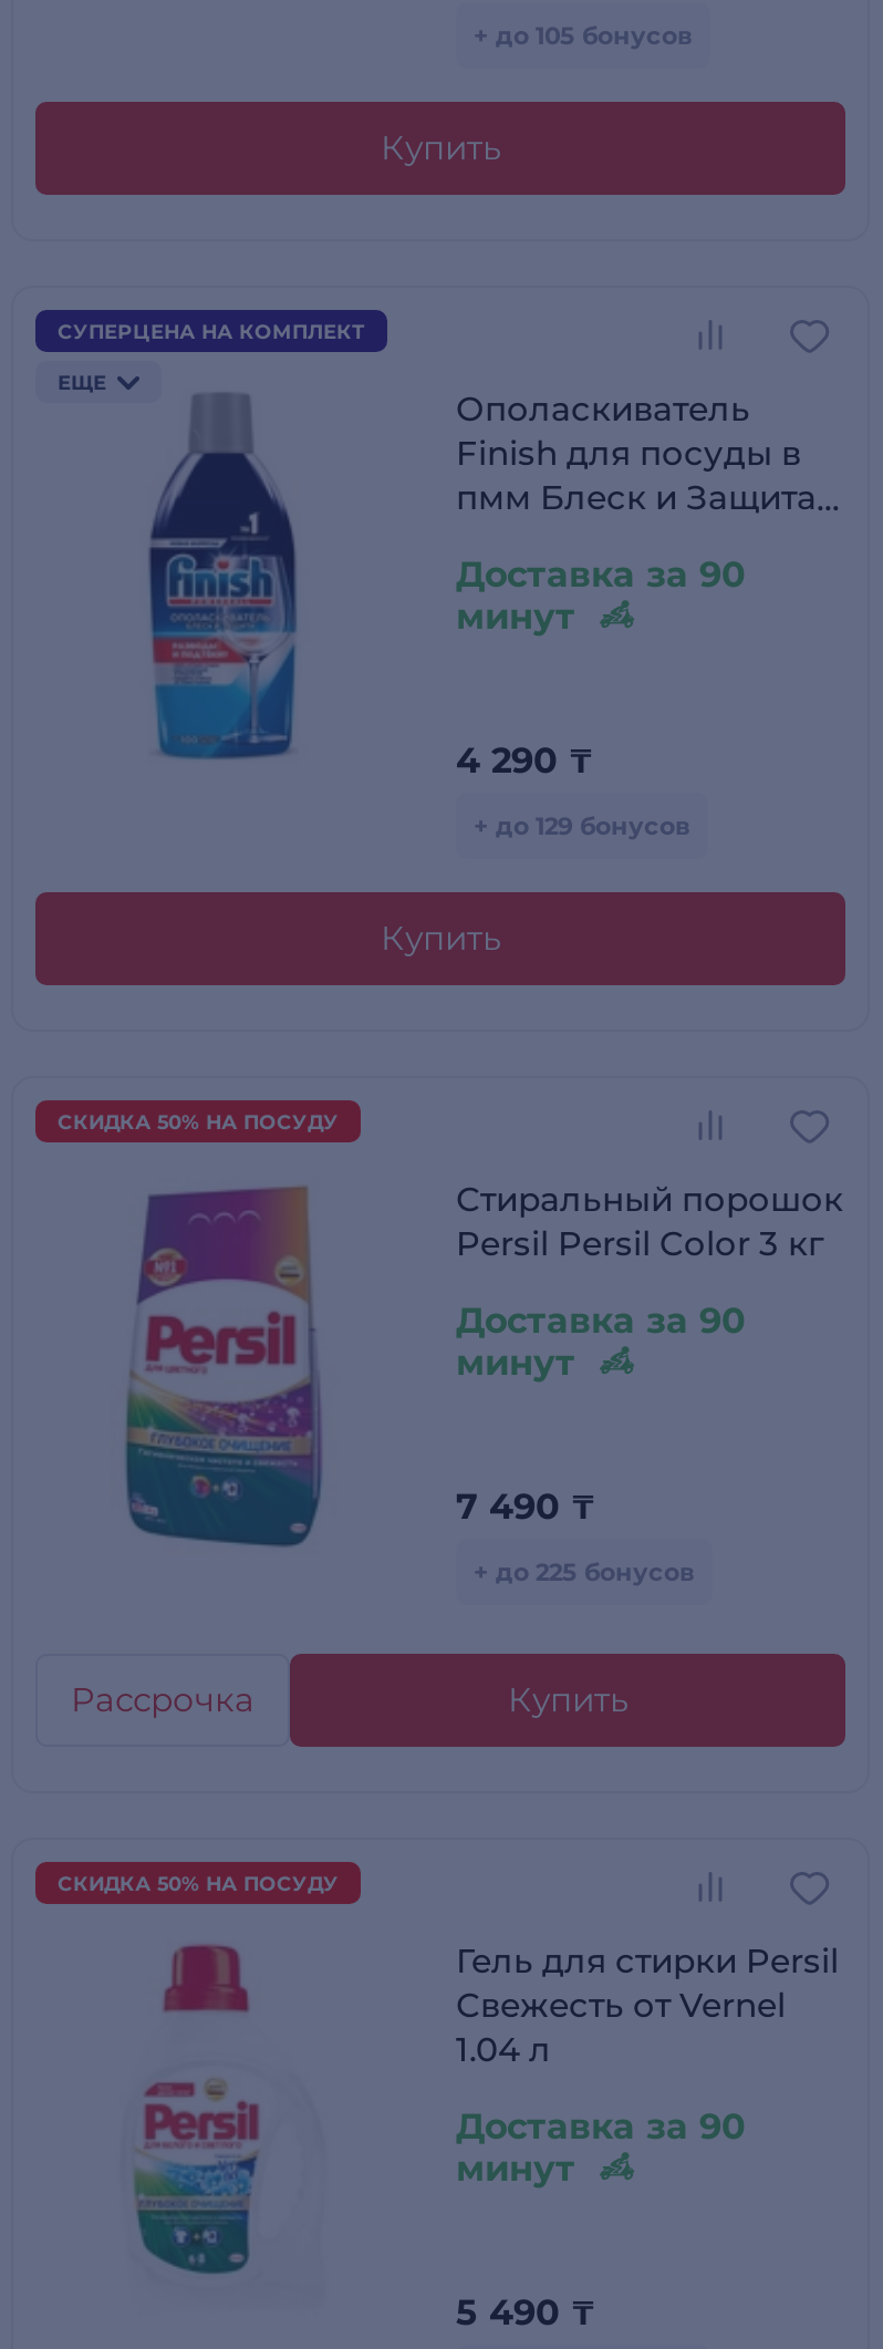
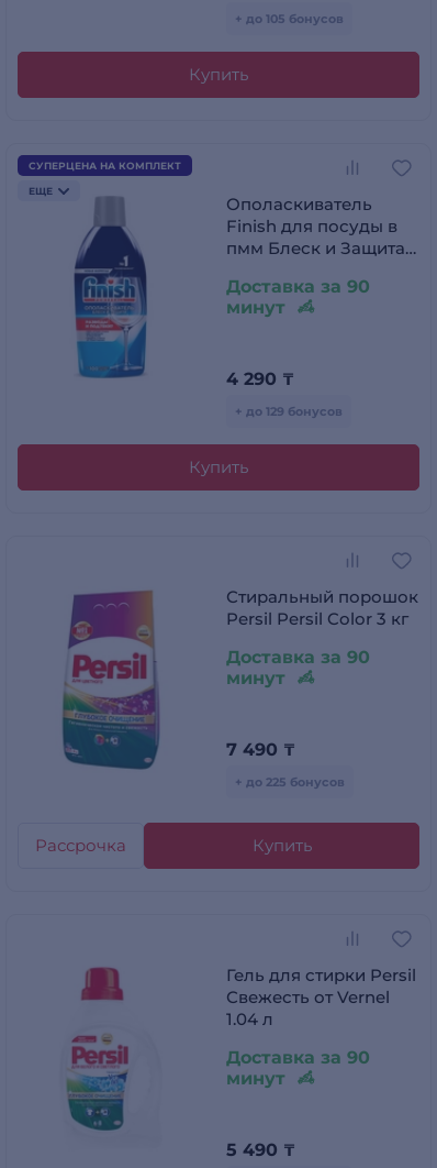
- СКИДКА 50% НА ПОСУДУ

- СКИДКА 50% НА ПОСУДУ
